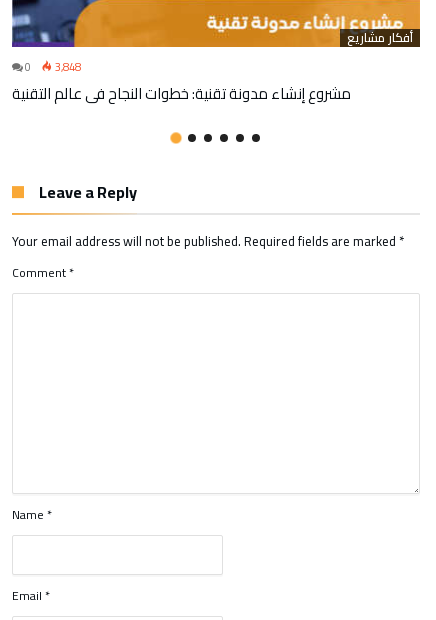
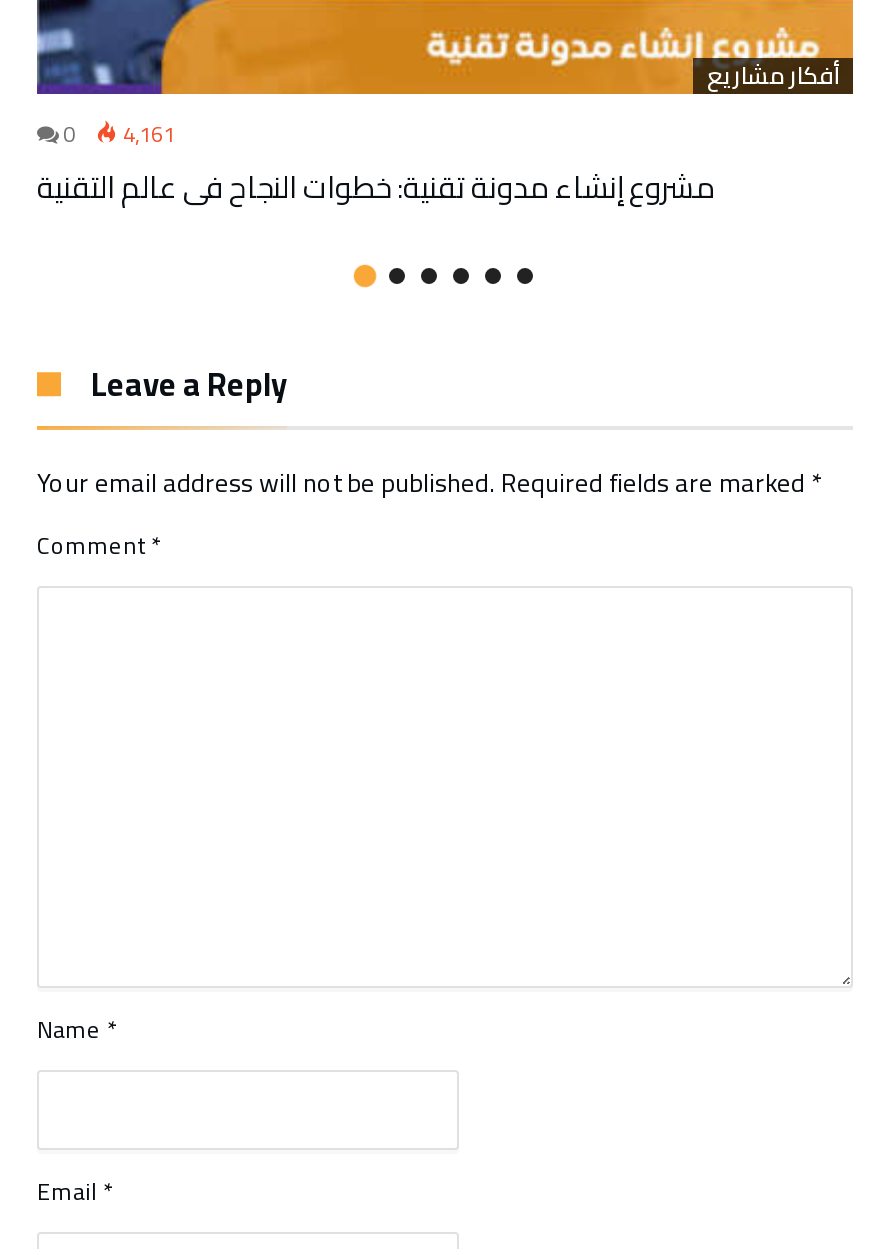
- 0 3,848
+ 0 4,161
